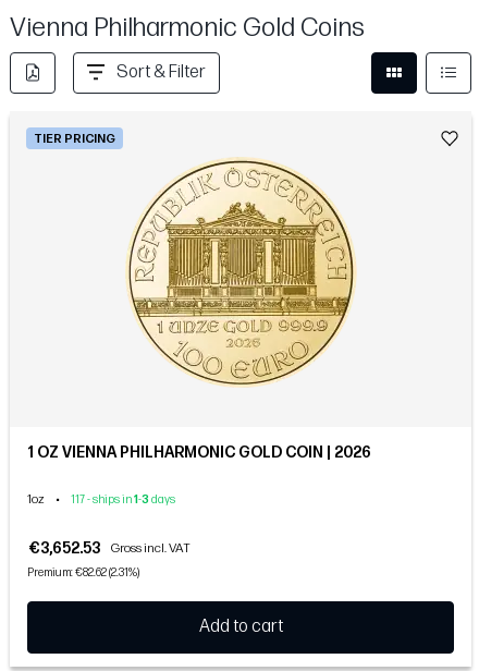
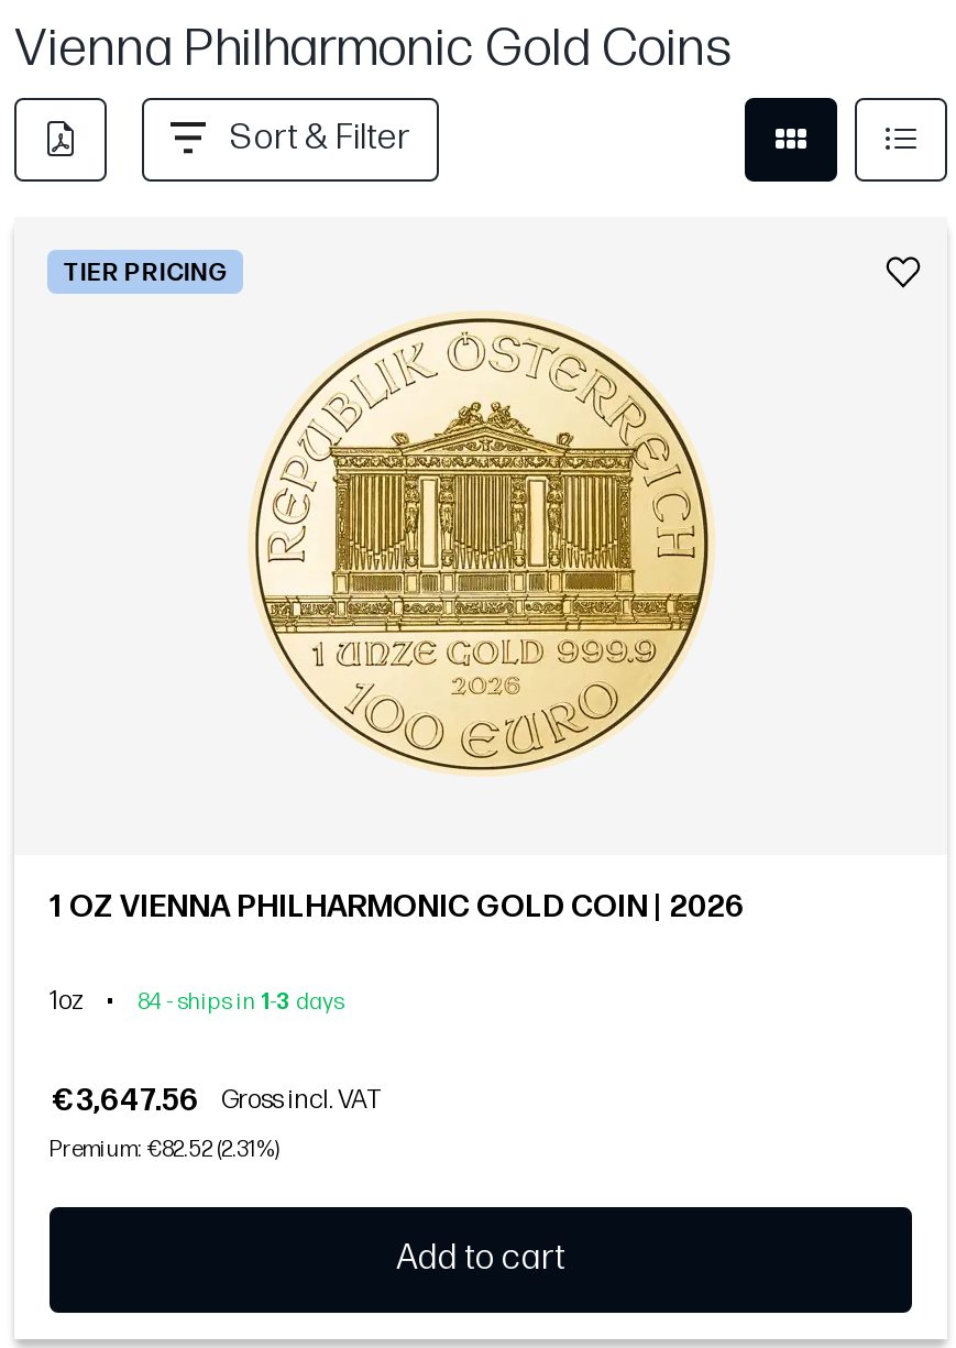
- 1oz • 117 - ships in 1-3 days
+ 1oz • 84 - ships in 1-3 days

- €3,652.53 Gross incl. VAT
+ €3,647.56 Gross incl. VAT

- Premium: €82.62 (2.31%)
+ Premium: €82.52 (2.31%)
